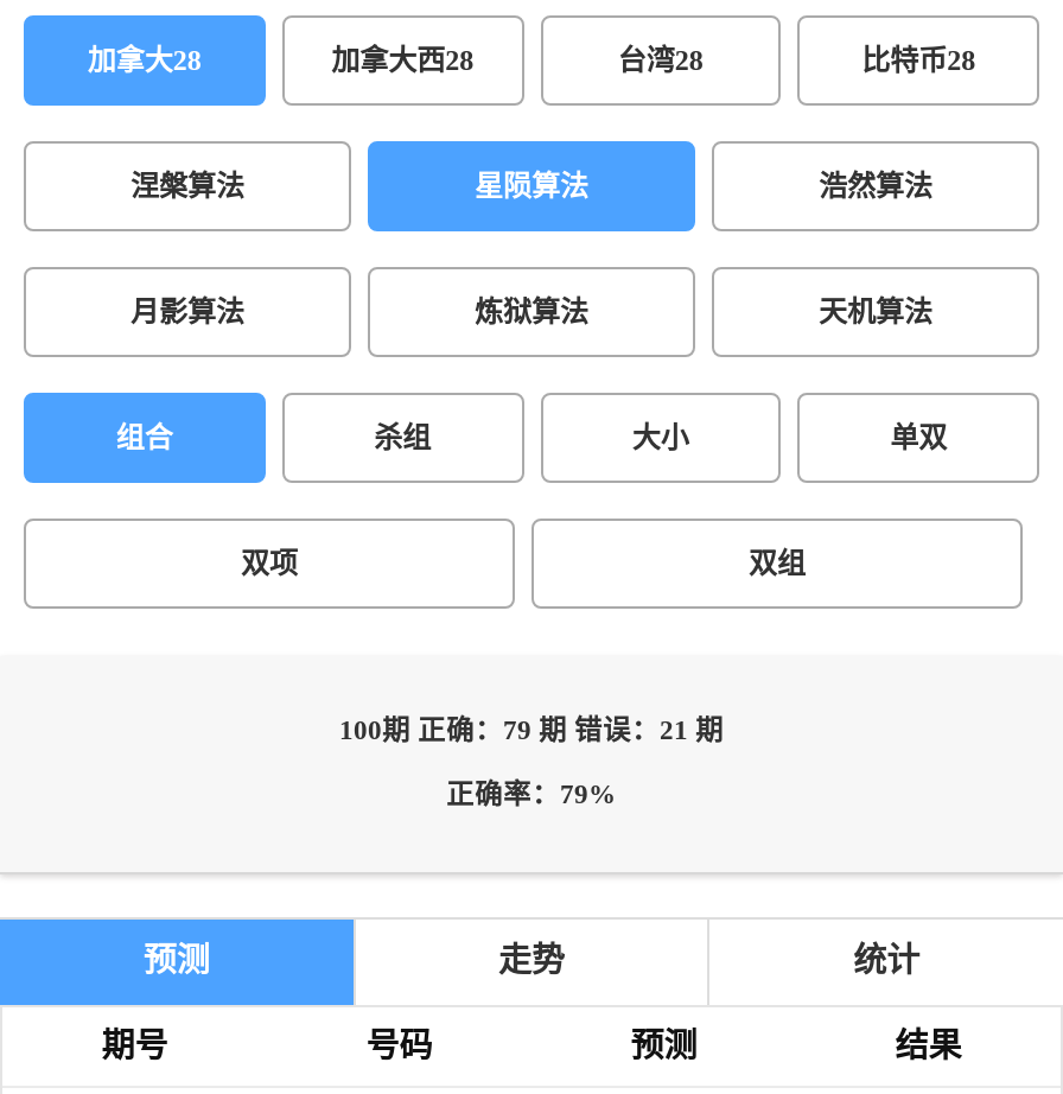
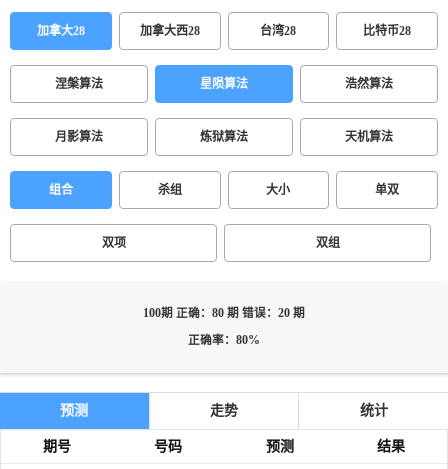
- 100期 正确：79 期 错误：21 期
+ 100期 正确：80 期 错误：20 期

- 正确率：79%
+ 正确率：80%
